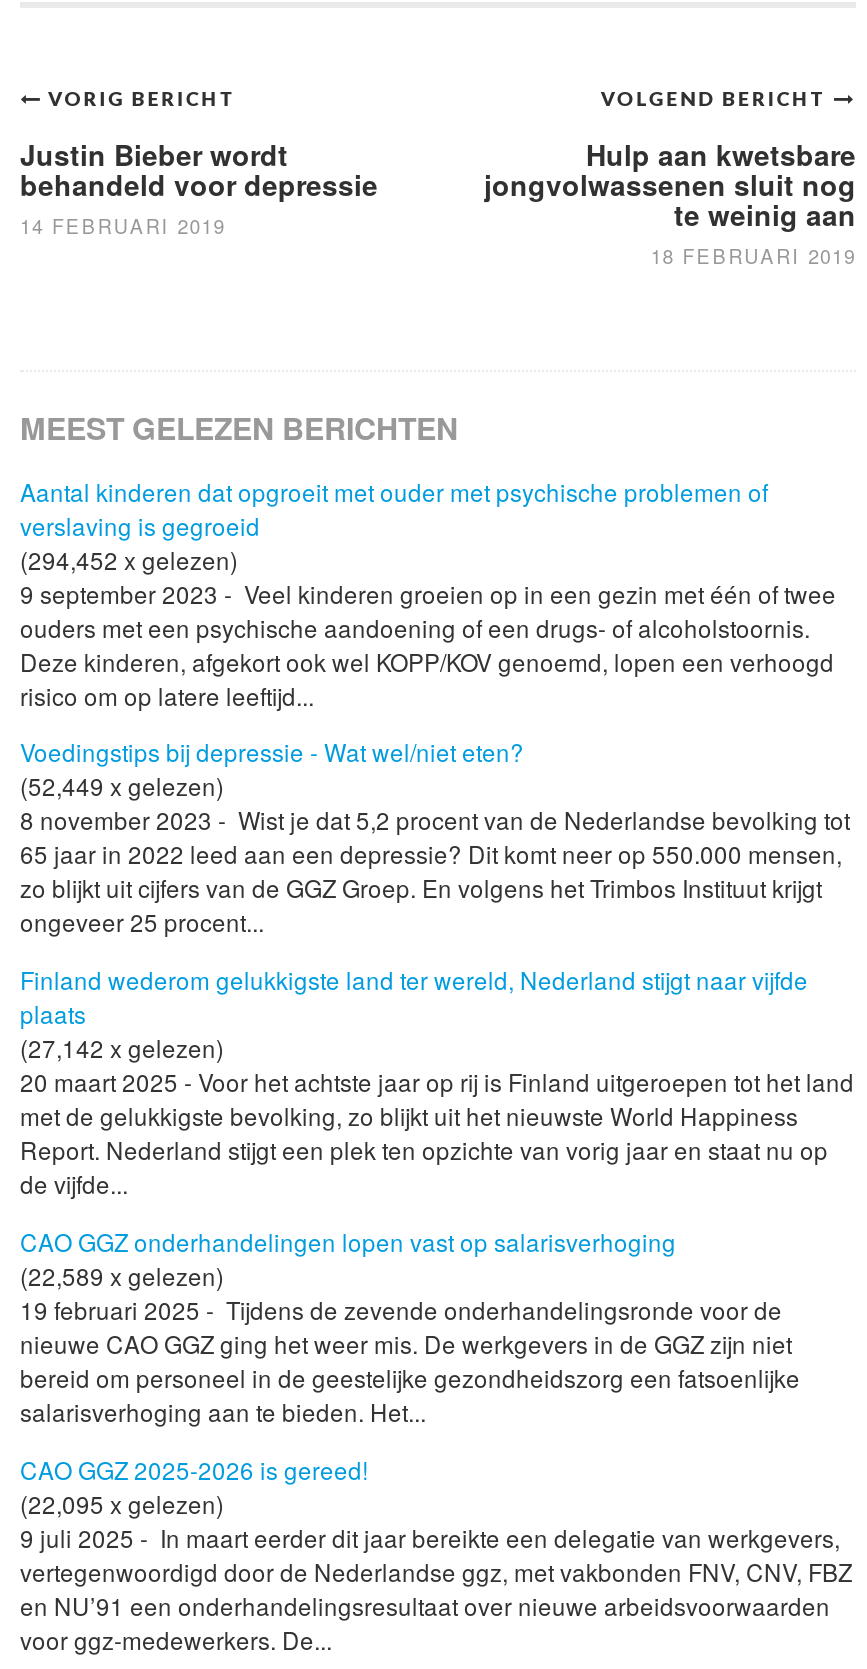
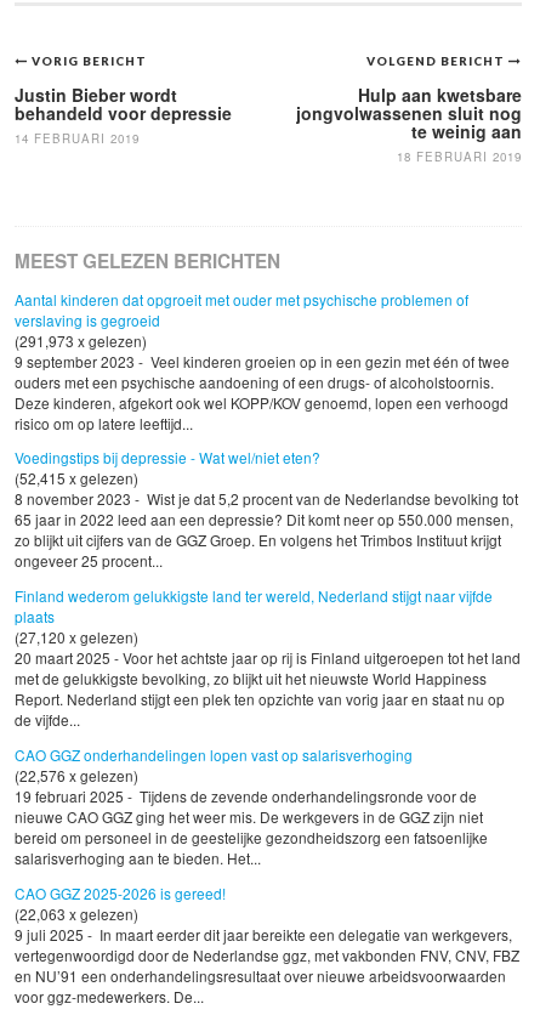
- (294,452 x gelezen)
+ (291,973 x gelezen)

- (52,449 x gelezen)
+ (52,415 x gelezen)

- (27,142 x gelezen)
+ (27,120 x gelezen)

- (22,589 x gelezen)
+ (22,576 x gelezen)

- (22,095 x gelezen)
+ (22,063 x gelezen)
